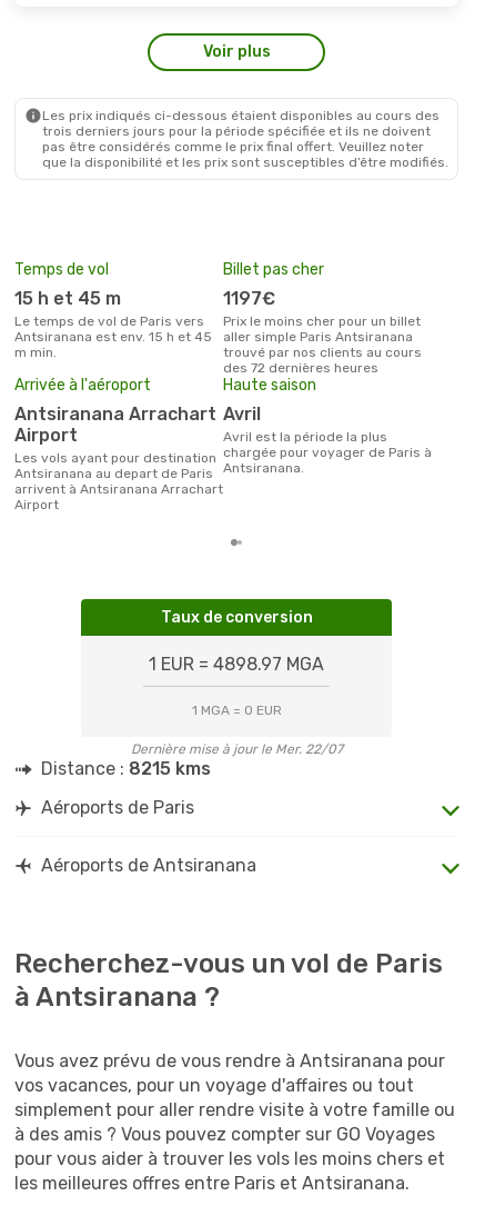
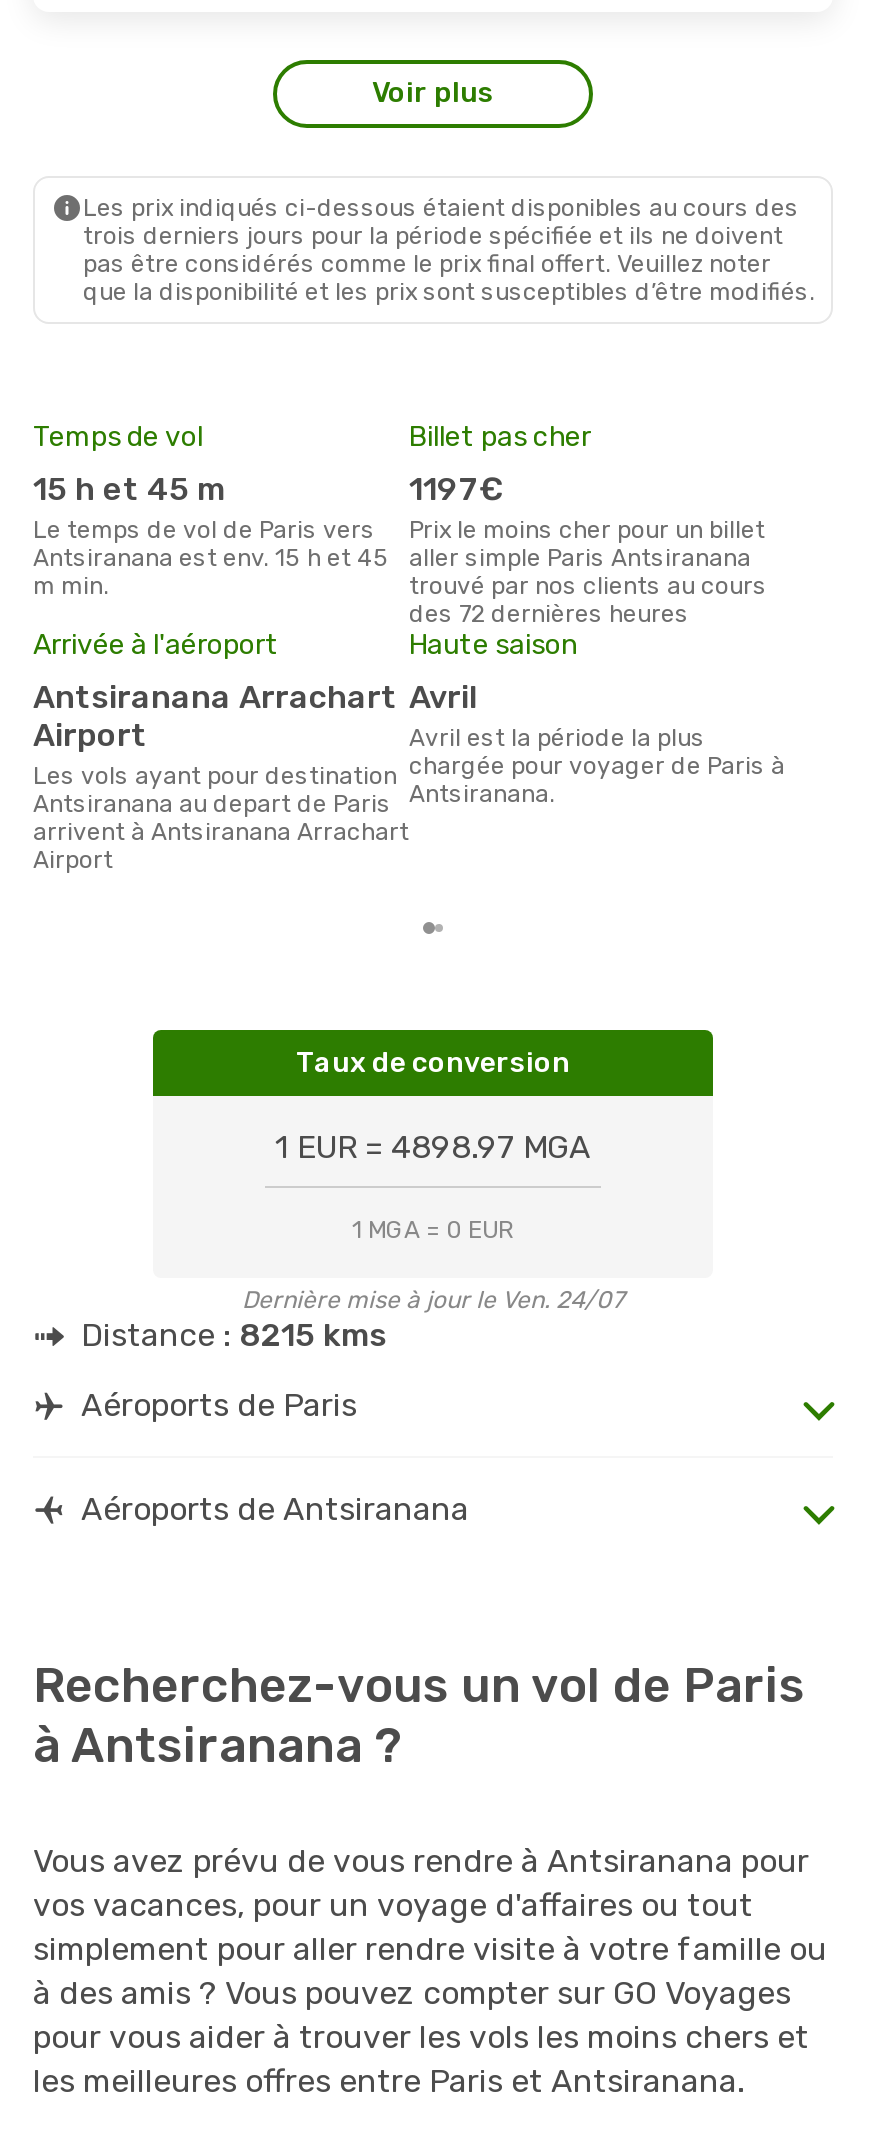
- Dernière mise à jour le Mer. 22/07
+ Dernière mise à jour le Ven. 24/07
